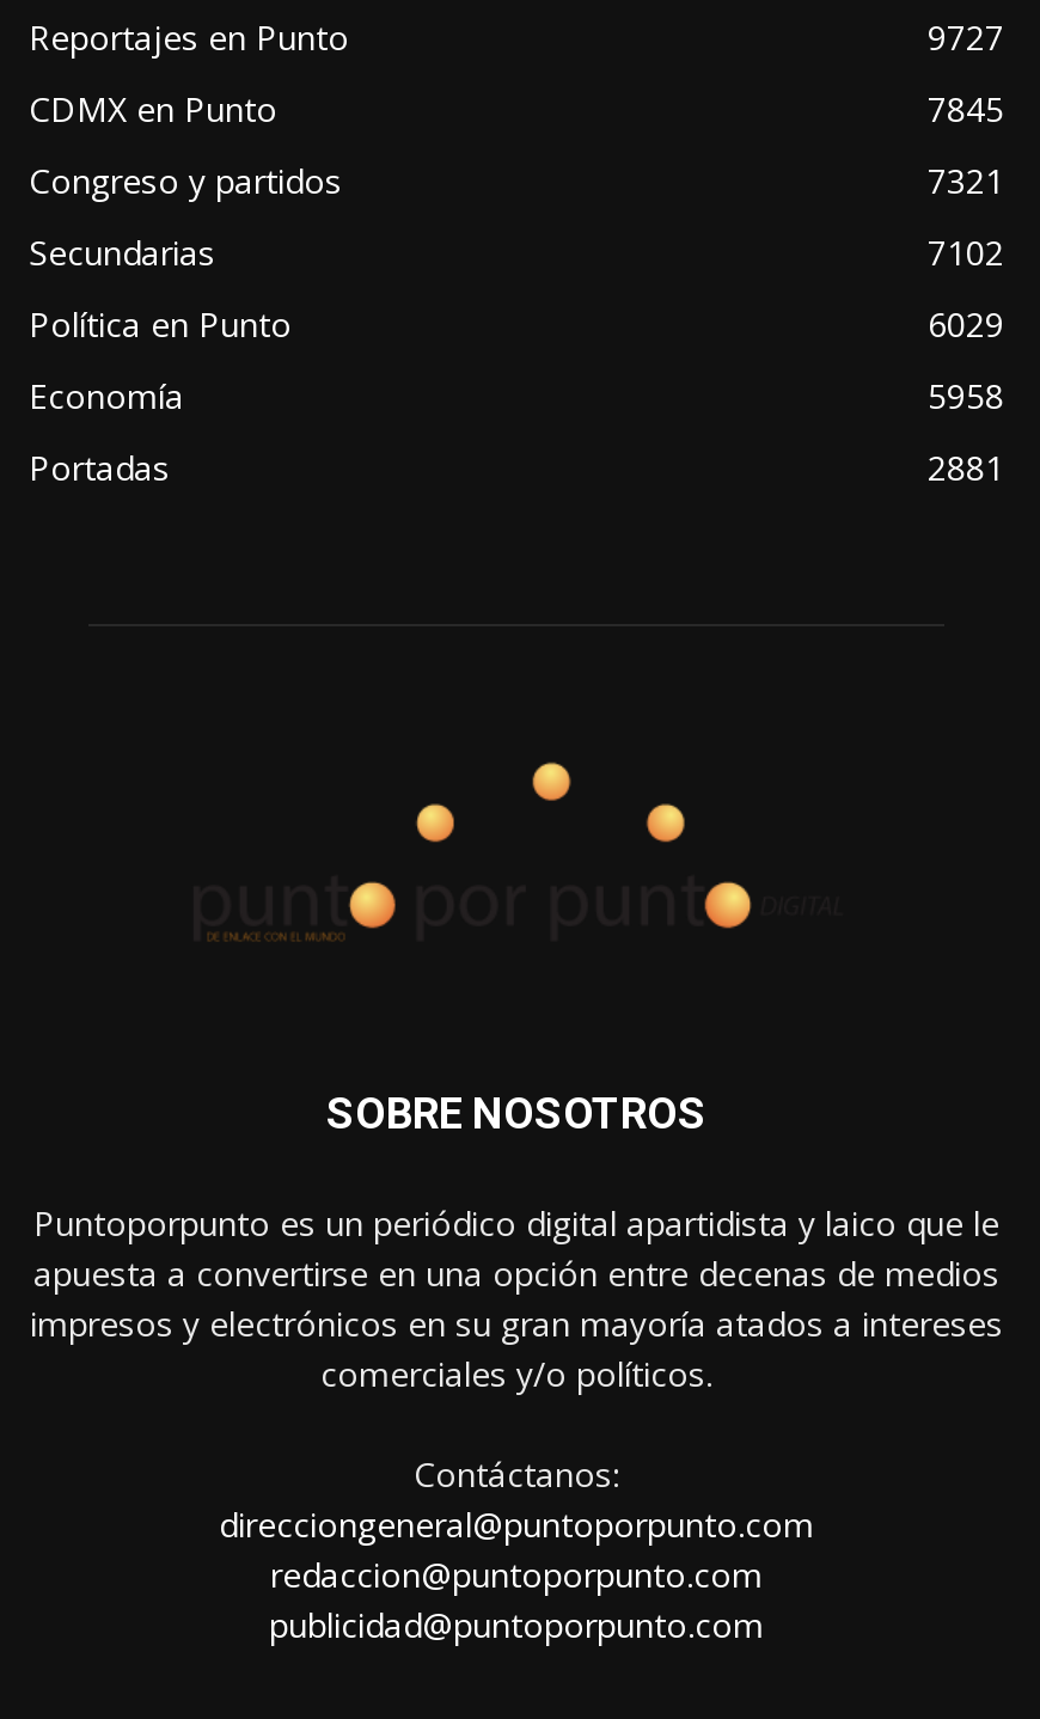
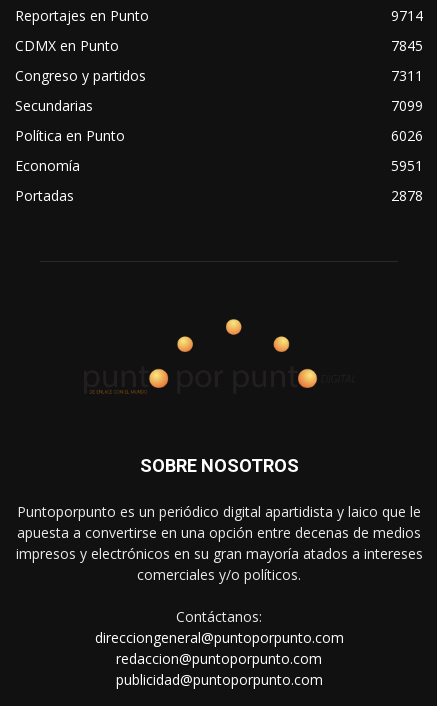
- 9727
+ 9714

- 7321
+ 7311

- 7102
+ 7099

- 6029
+ 6026

- 5958
+ 5951

- 2881
+ 2878
